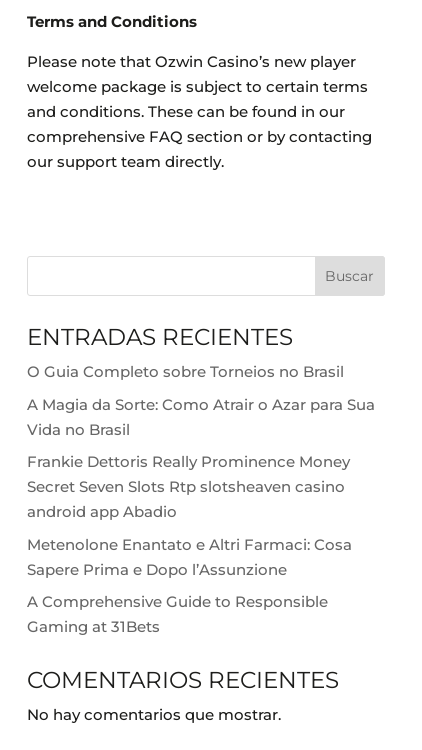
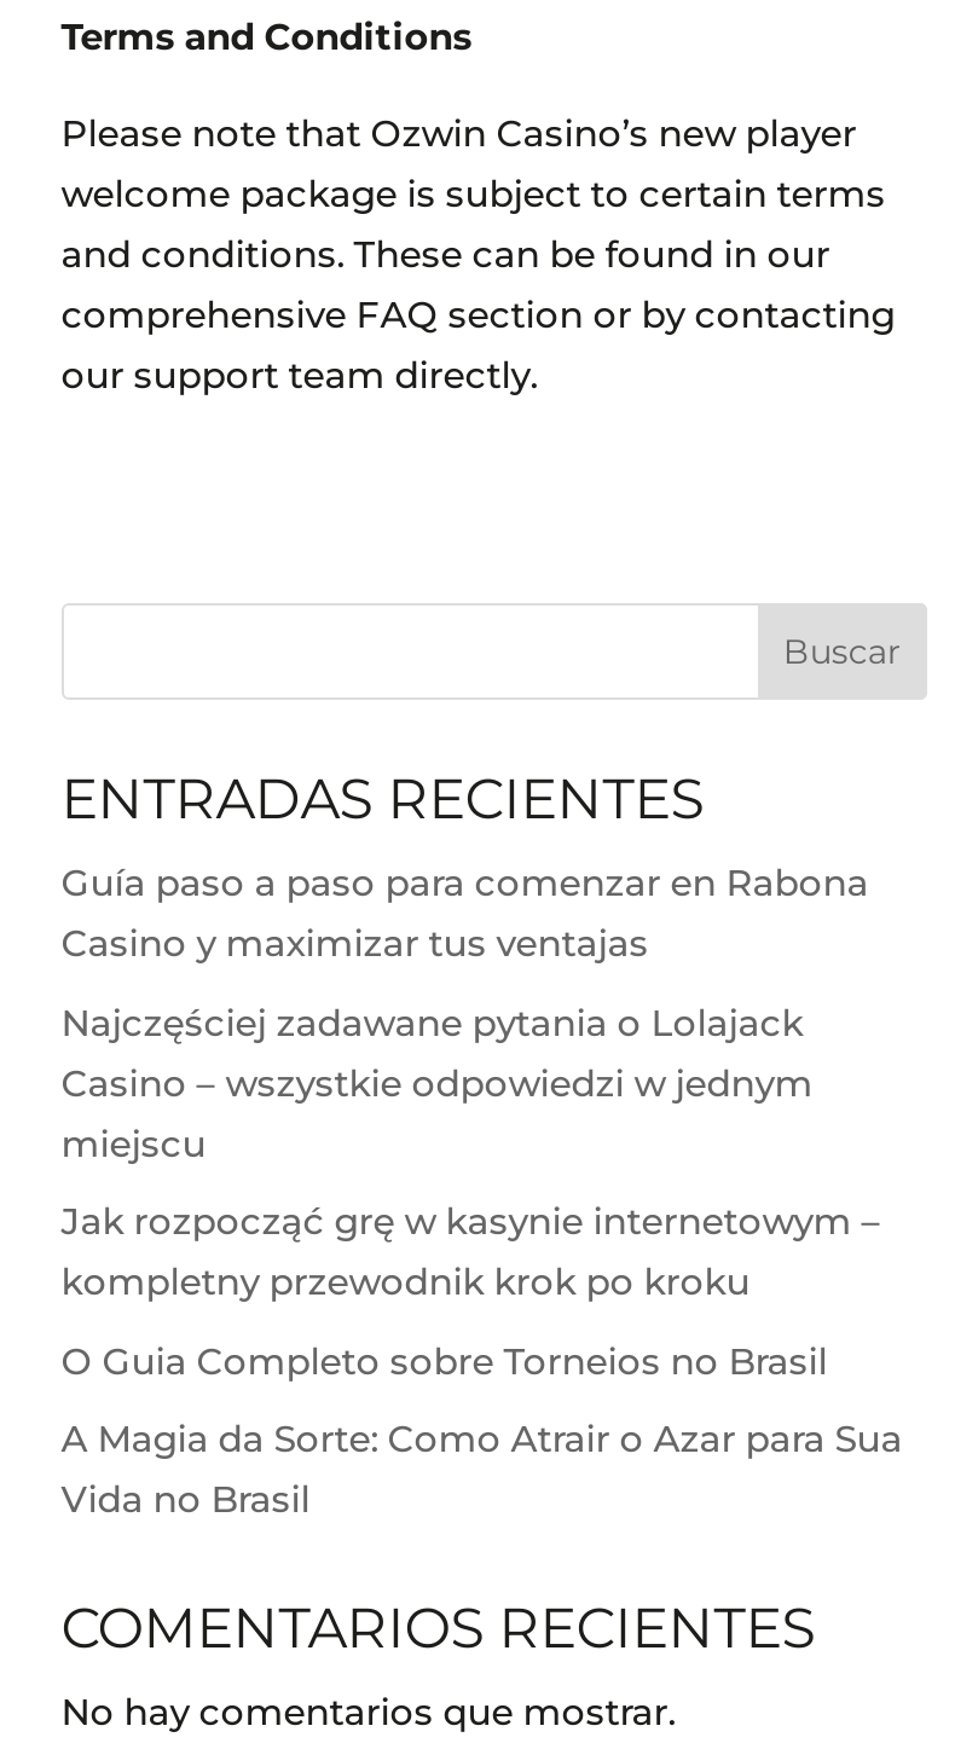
+ Guía paso a paso para comenzar en Rabona
+ Casino y maximizar tus ventajas
+ Najczęściej zadawane pytania o Lolajack
+ Casino – wszystkie odpowiedzi w jednym
+ miejscu
+ Jak rozpocząć grę w kasynie internetowym –
+ kompletny przewodnik krok po kroku

moved down: O Guia Completo sobre Torneios no Brasil | A Magia da Sorte: Como Atrair o Azar para Sua | Vida no Brasil

- Frankie Dettoris Really Prominence Money
- Secret Seven Slots Rtp slotsheaven casino
- android app Abadio
- Metenolone Enantato e Altri Farmaci: Cosa
- Sapere Prima e Dopo l’Assunzione
- A Comprehensive Guide to Responsible
- Gaming at 31Bets
